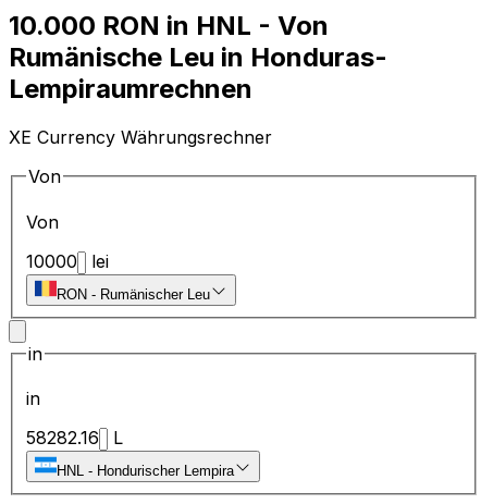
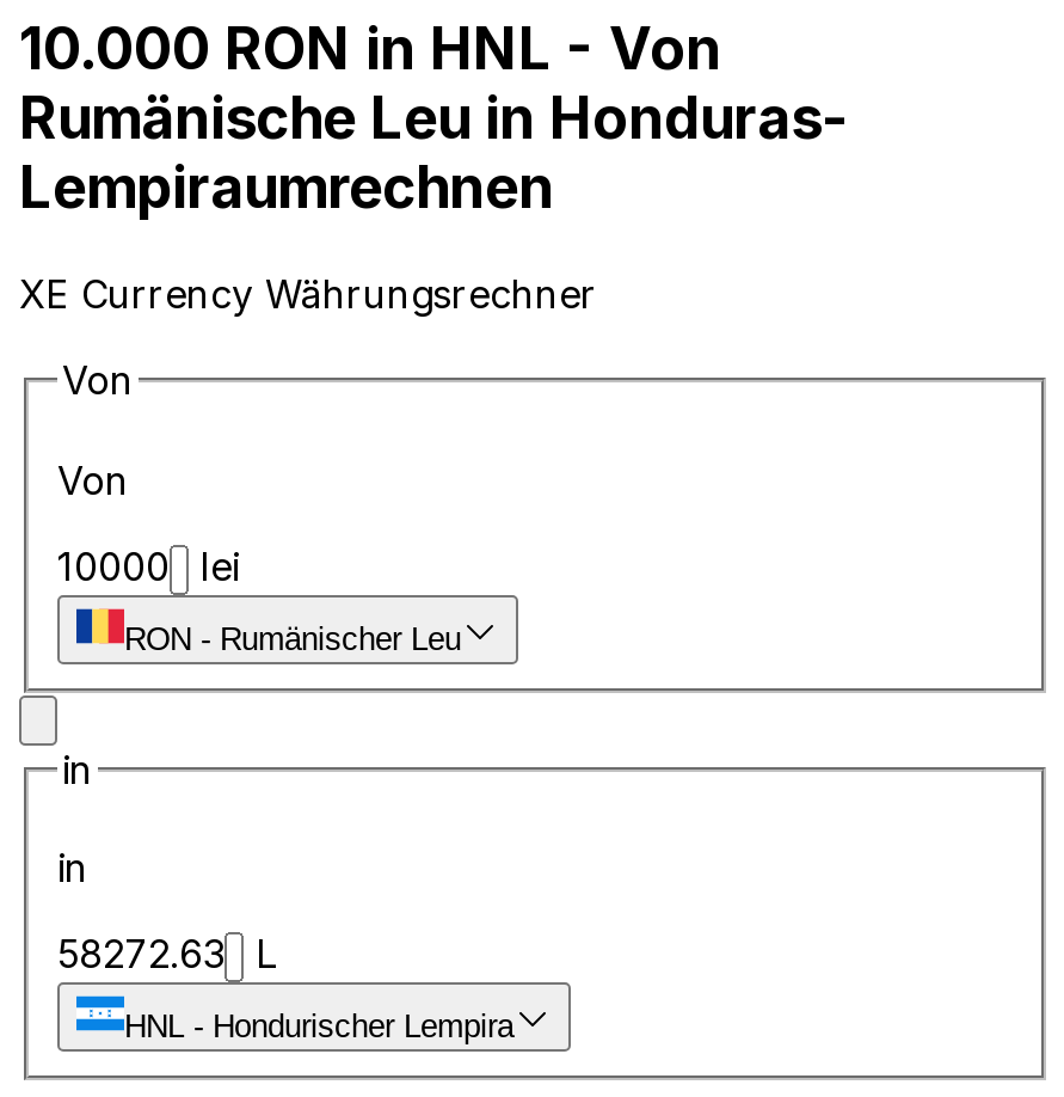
- 58282.16 L
+ 58272.63 L
